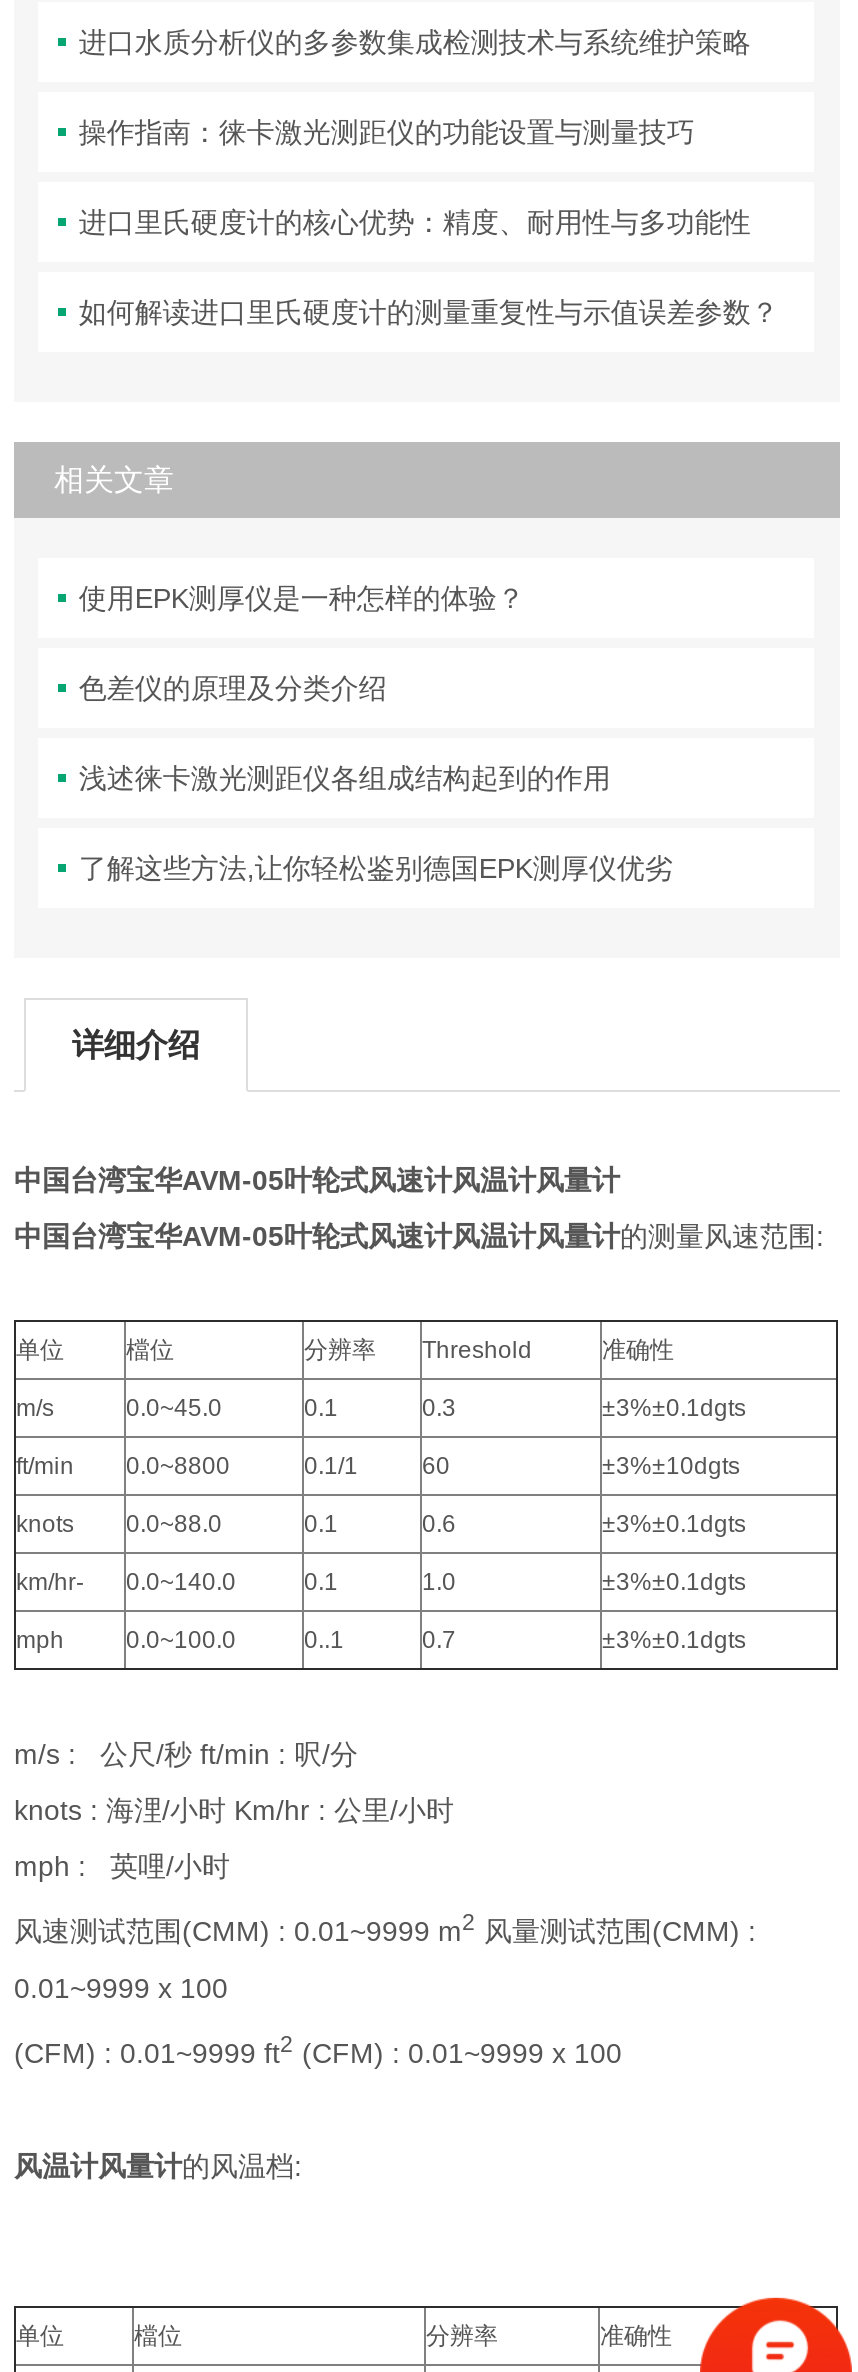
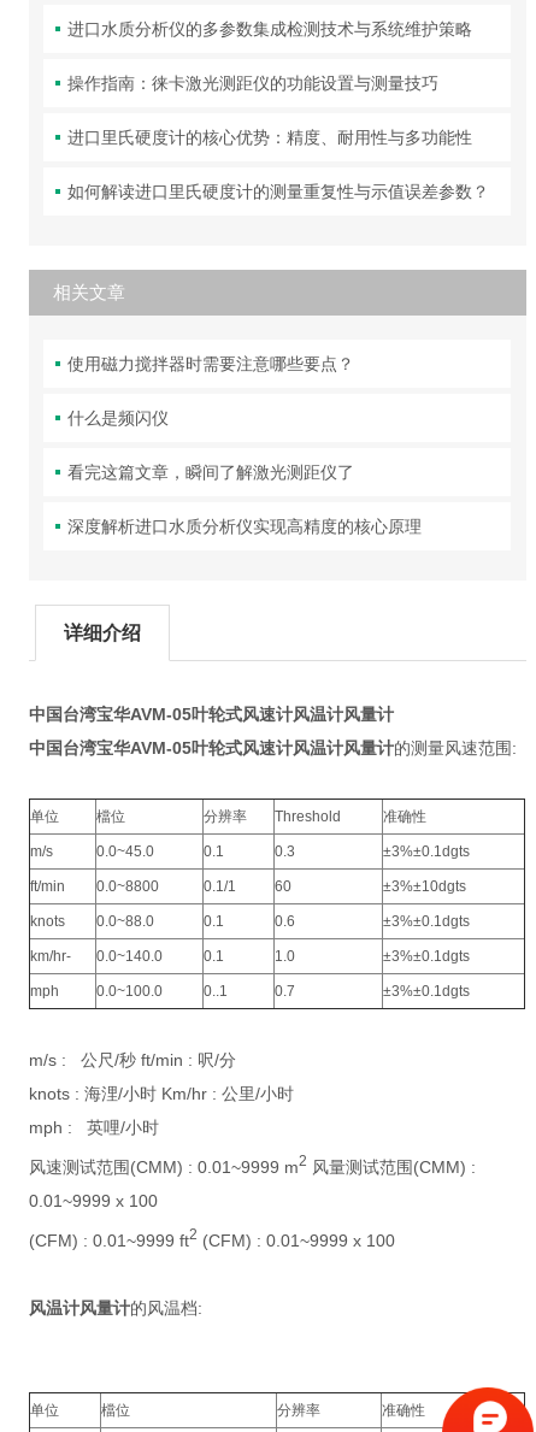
- 使用EPK测厚仪是一种怎样的体验？
+ 使用磁力搅拌器时需要注意哪些要点？

- 色差仪的原理及分类介绍
+ 什么是频闪仪

- 浅述徕卡激光测距仪各组成结构起到的作用
+ 看完这篇文章，瞬间了解激光测距仪了

- 了解这些方法,让你轻松鉴别德国EPK测厚仪优劣
+ 深度解析进口水质分析仪实现高精度的核心原理
